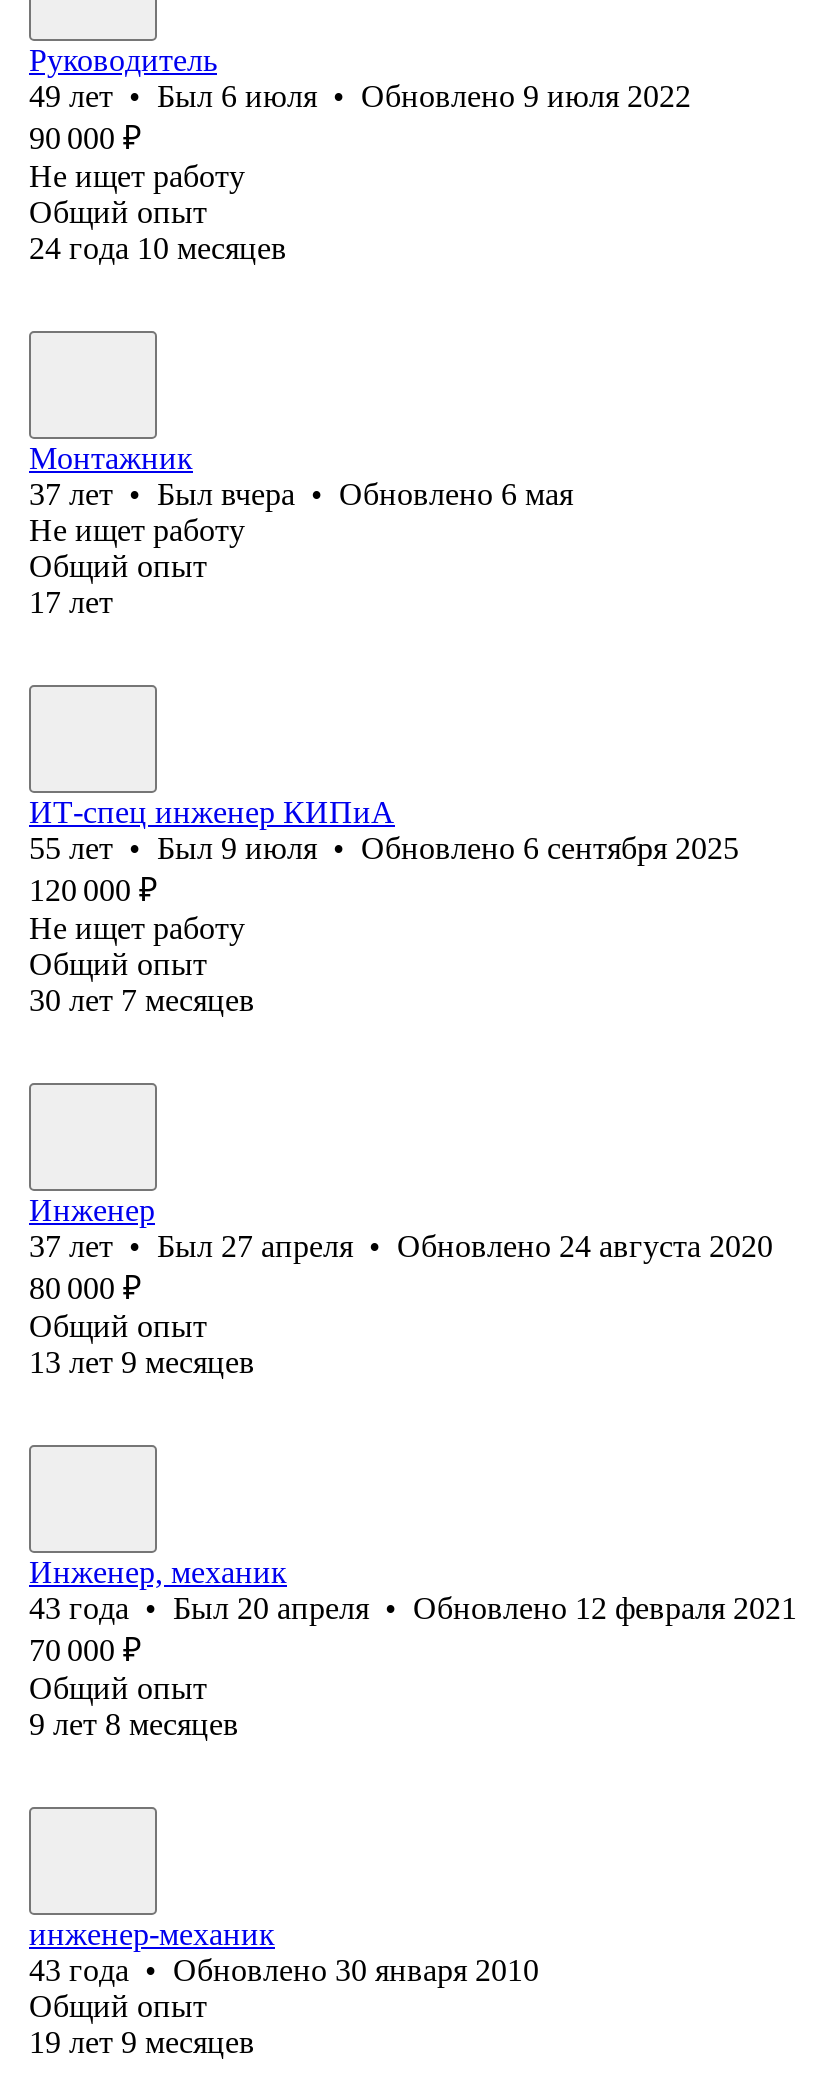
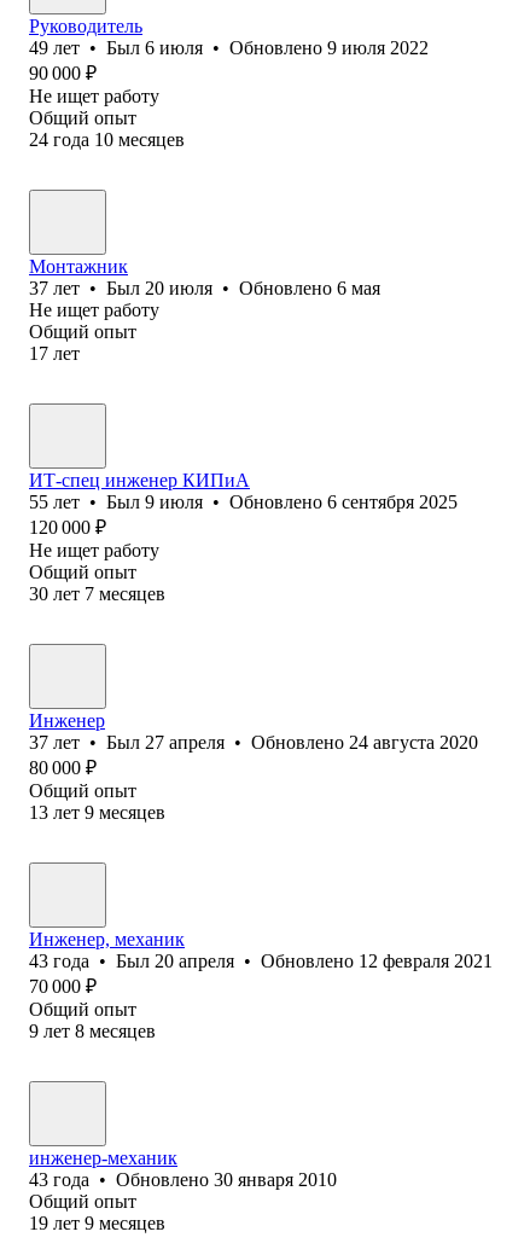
- 37 лет • Был вчера • Обновлено 6 мая
+ 37 лет • Был 20 июля • Обновлено 6 мая
